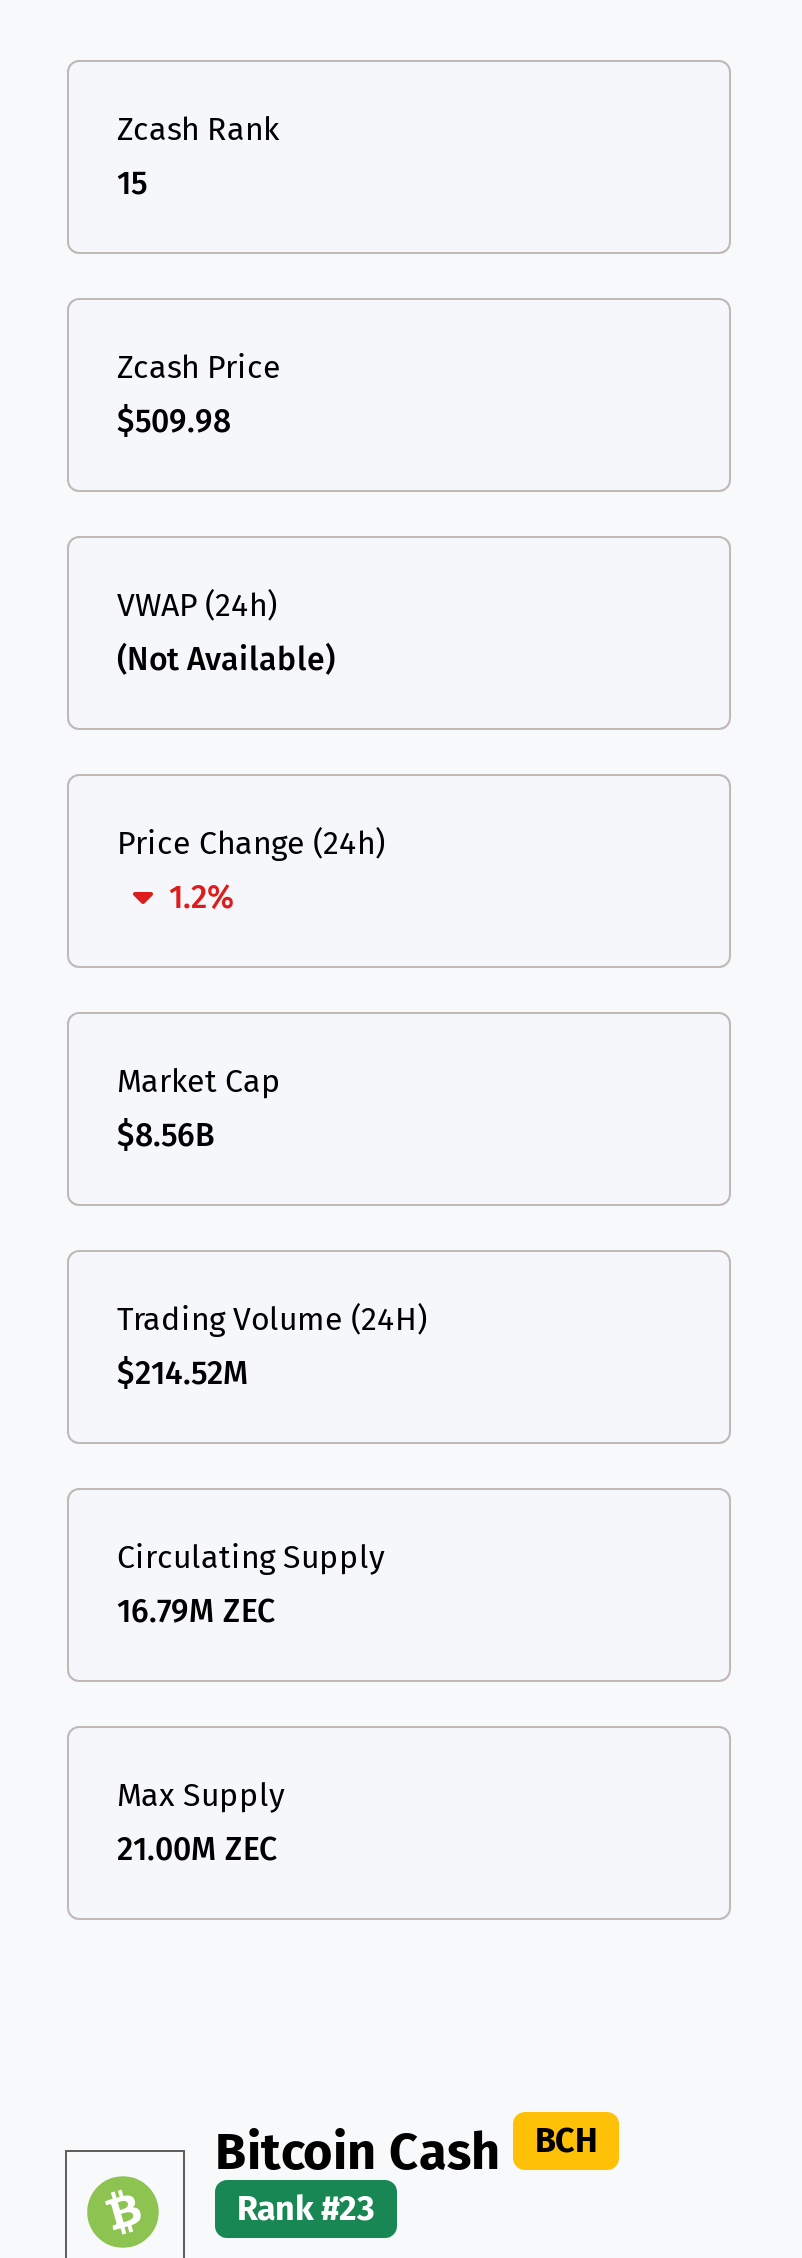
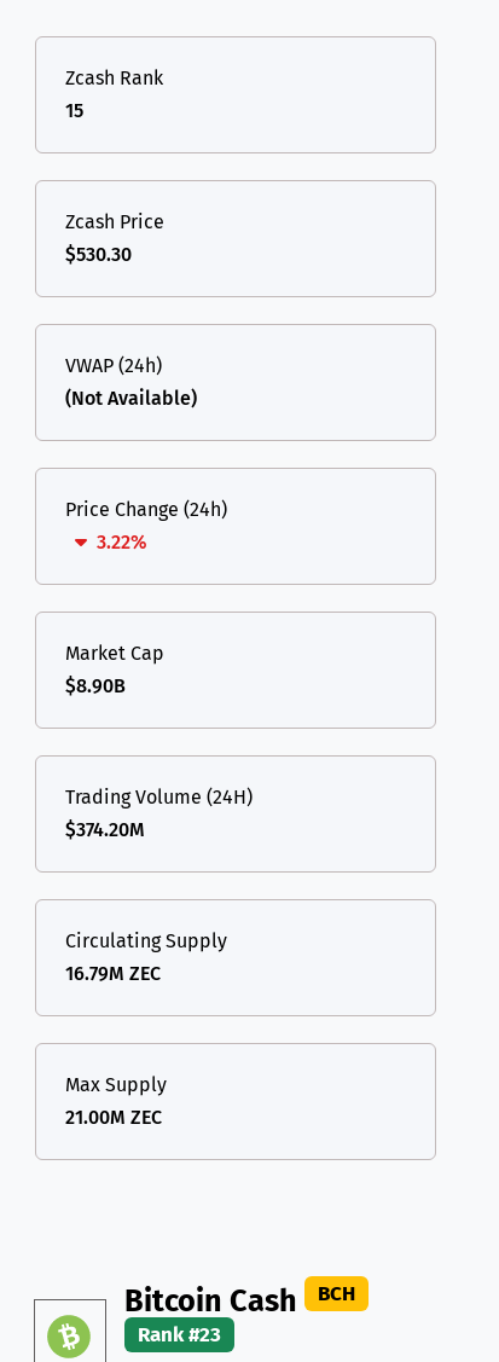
- $509.98
+ $530.30

- 1.2%
+ 3.22%

- $8.56B
+ $8.90B

- $214.52M
+ $374.20M
